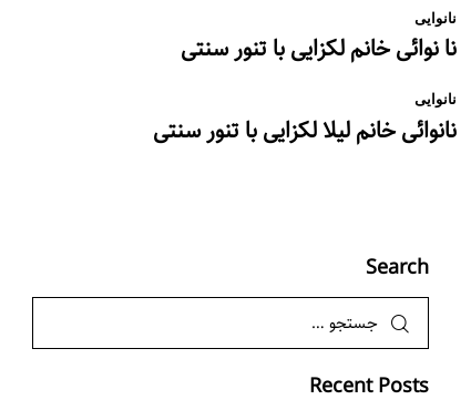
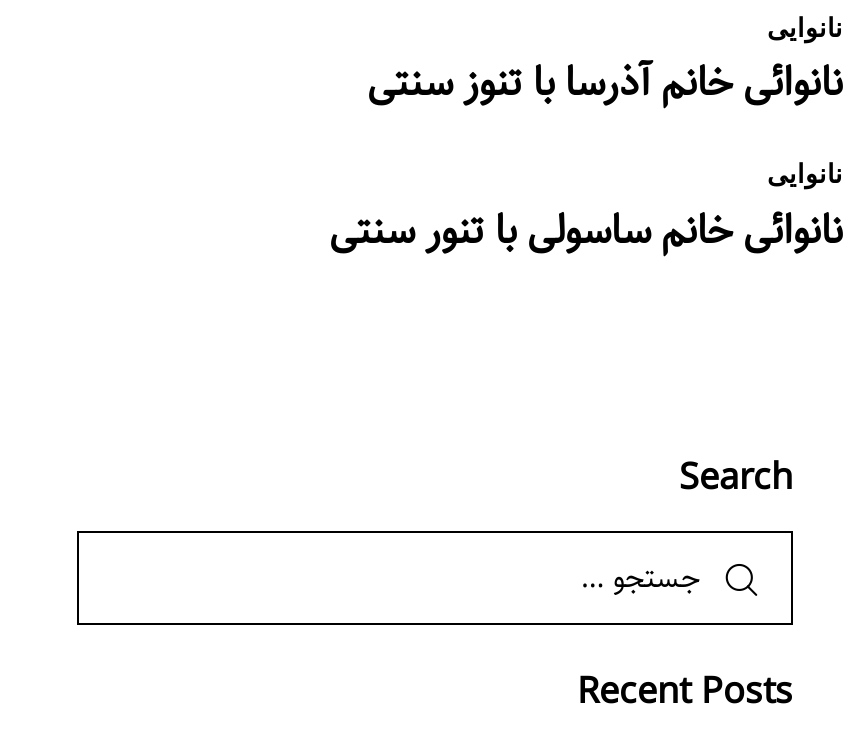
- نا نوائی خانم لکزایی با تنور سنتی
+ نانوائی خانم آذرسا با تنوز سنتی

- نانوائی خانم لیلا لکزایی با تنور سنتی
+ نانوائی خانم ساسولی با تنور سنتی
